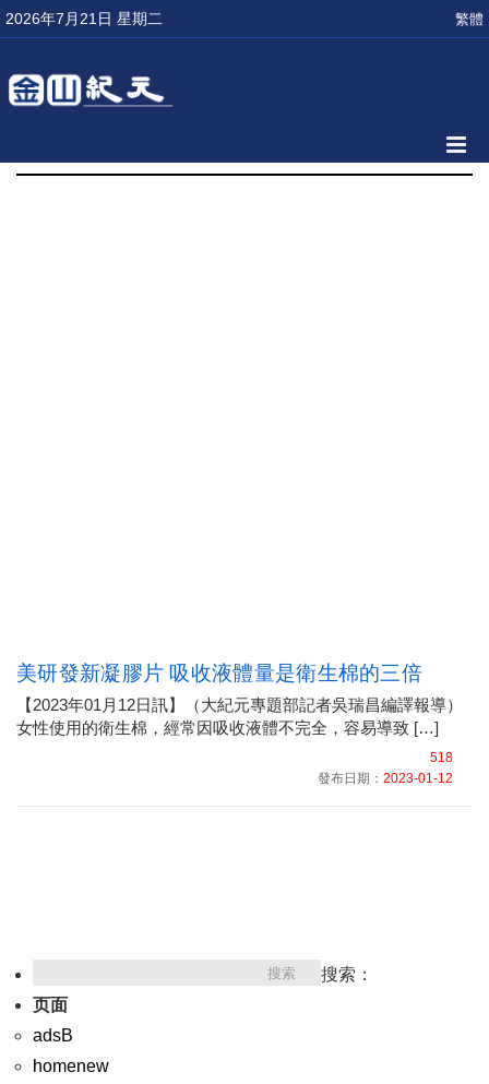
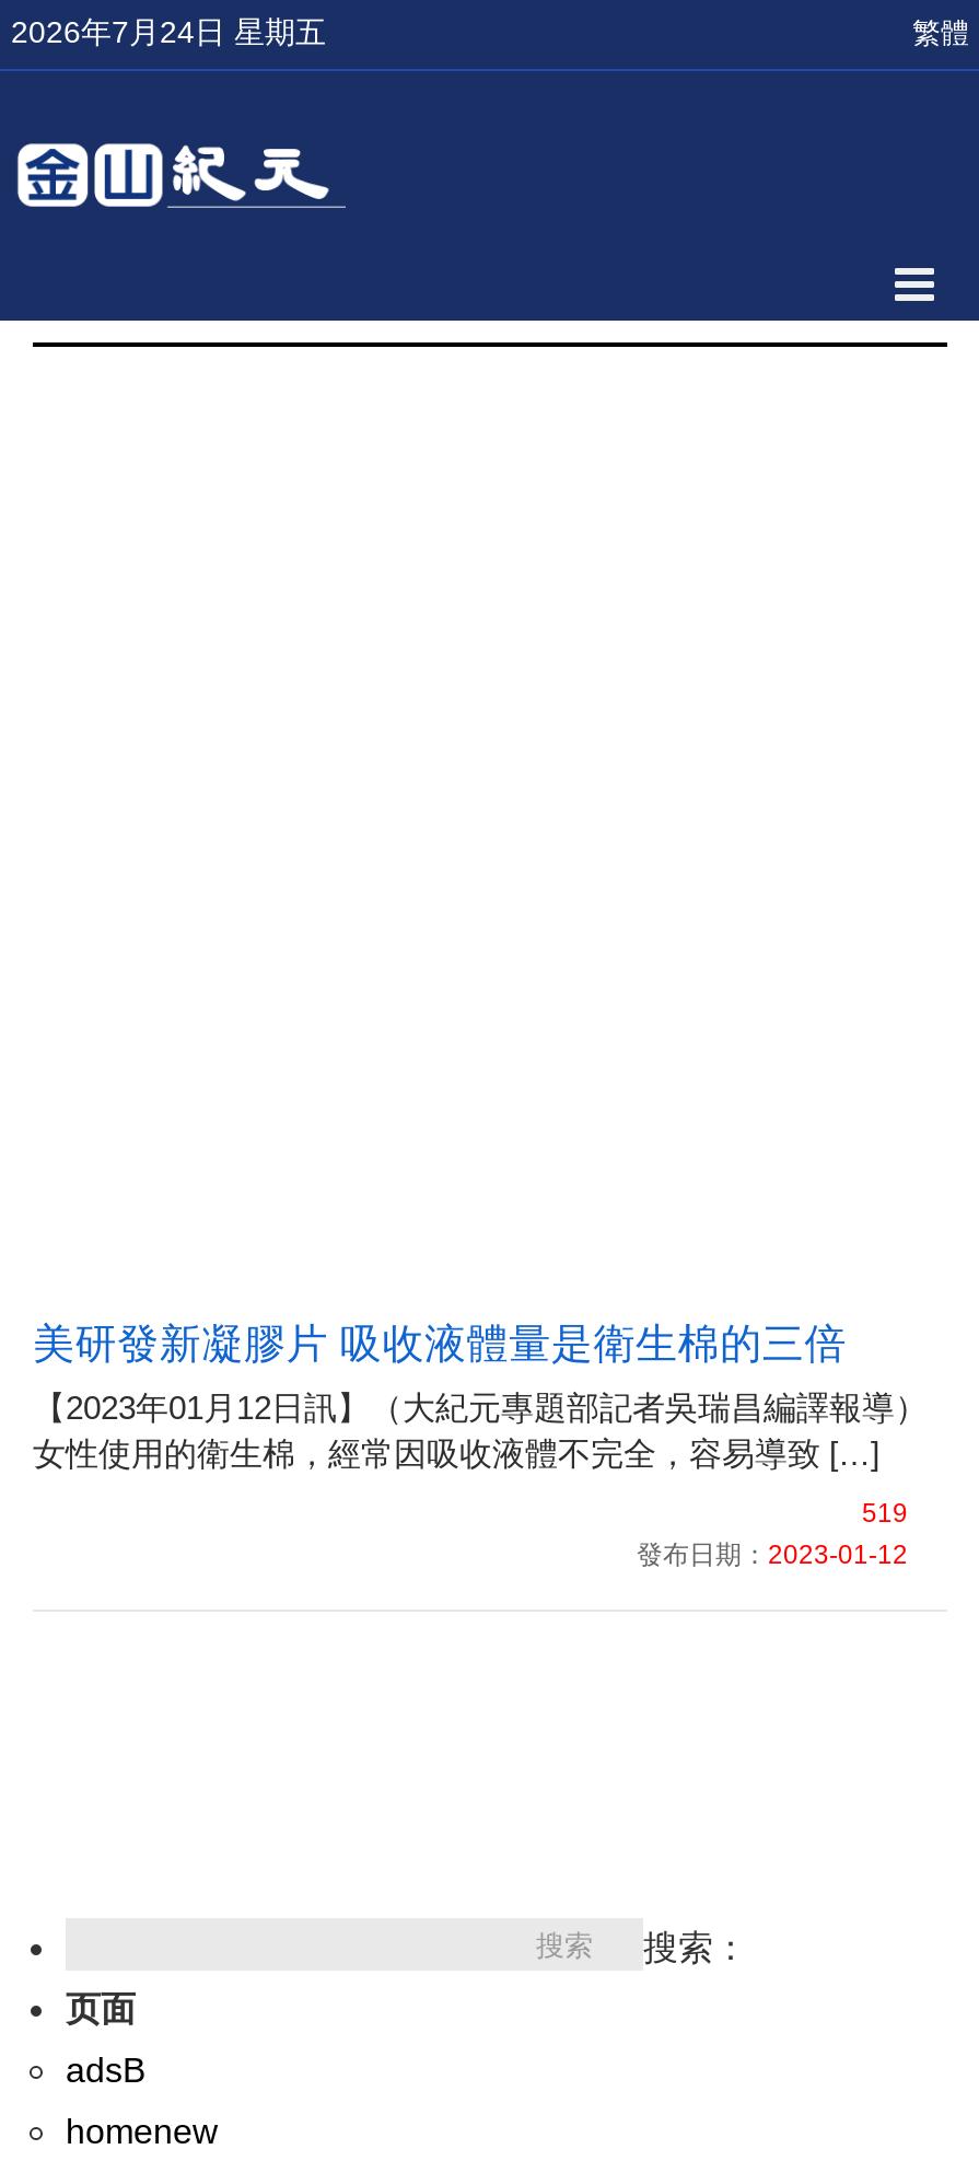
- 2026年7月21日 星期二
+ 2026年7月24日 星期五

- 518
+ 519
